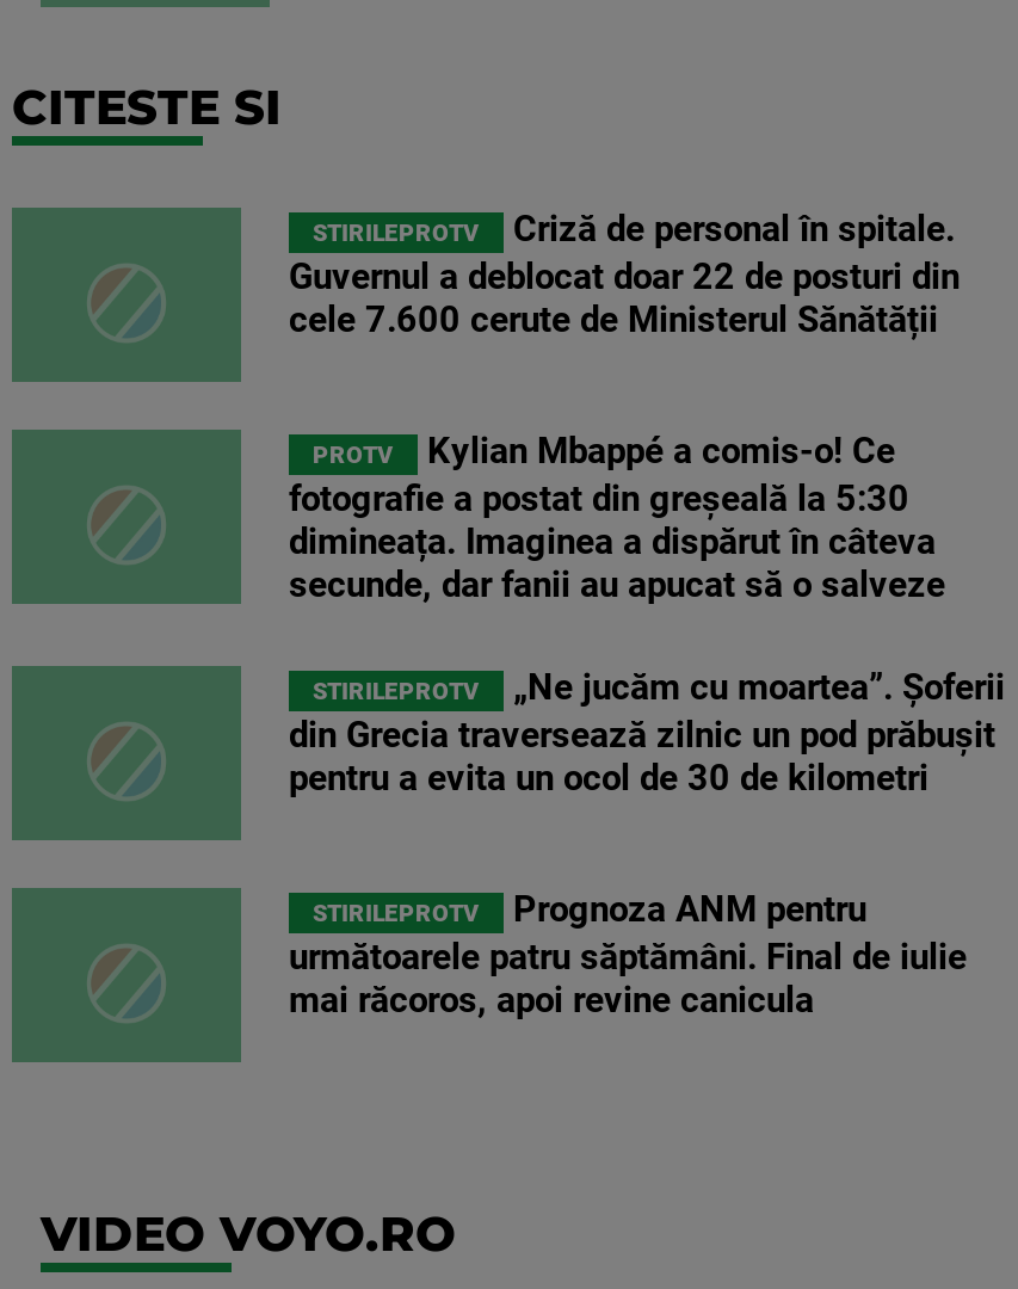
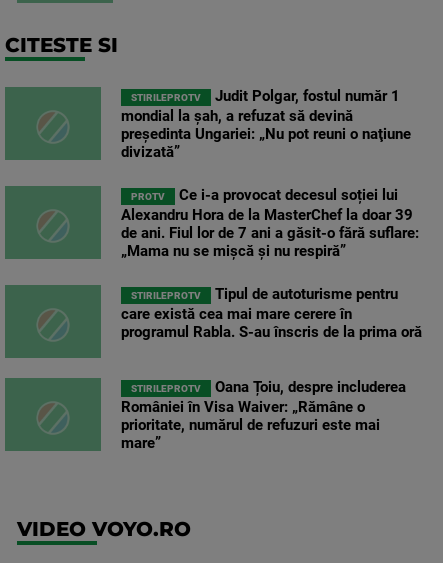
- Criză de personal în spitale.
- Guvernul a deblocat doar 22 de posturi din
- cele 7.600 cerute de Ministerul Sănătății
+ Judit Polgar, fostul număr 1
+ mondial la şah, a refuzat să devină
+ preşedinta Ungariei: „Nu pot reuni o naţiune
+ divizată”

- Kylian Mbappé a comis-o! Ce
- fotografie a postat din greșeală la 5:30
- dimineața. Imaginea a dispărut în câteva
- secunde, dar fanii au apucat să o salveze
+ Ce i-a provocat decesul soției lui
+ Alexandru Hora de la MasterChef la doar 39
+ de ani. Fiul lor de 7 ani a găsit-o fără suflare:
+ „Mama nu se mișcă și nu respiră”

- „Ne jucăm cu moartea”. Șoferii
- din Grecia traversează zilnic un pod prăbușit
- pentru a evita un ocol de 30 de kilometri
+ Tipul de autoturisme pentru
+ care există cea mai mare cerere în
+ programul Rabla. S-au înscris de la prima oră

- Prognoza ANM pentru
- următoarele patru săptămâni. Final de iulie
- mai răcoros, apoi revine canicula
+ Oana Țoiu, despre includerea
+ României în Visa Waiver: „Rămâne o
+ prioritate, numărul de refuzuri este mai
+ mare”
